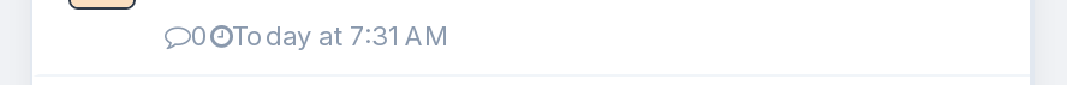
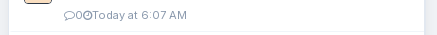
- 0 Today at 7:31 AM
+ 0 Today at 6:07 AM
